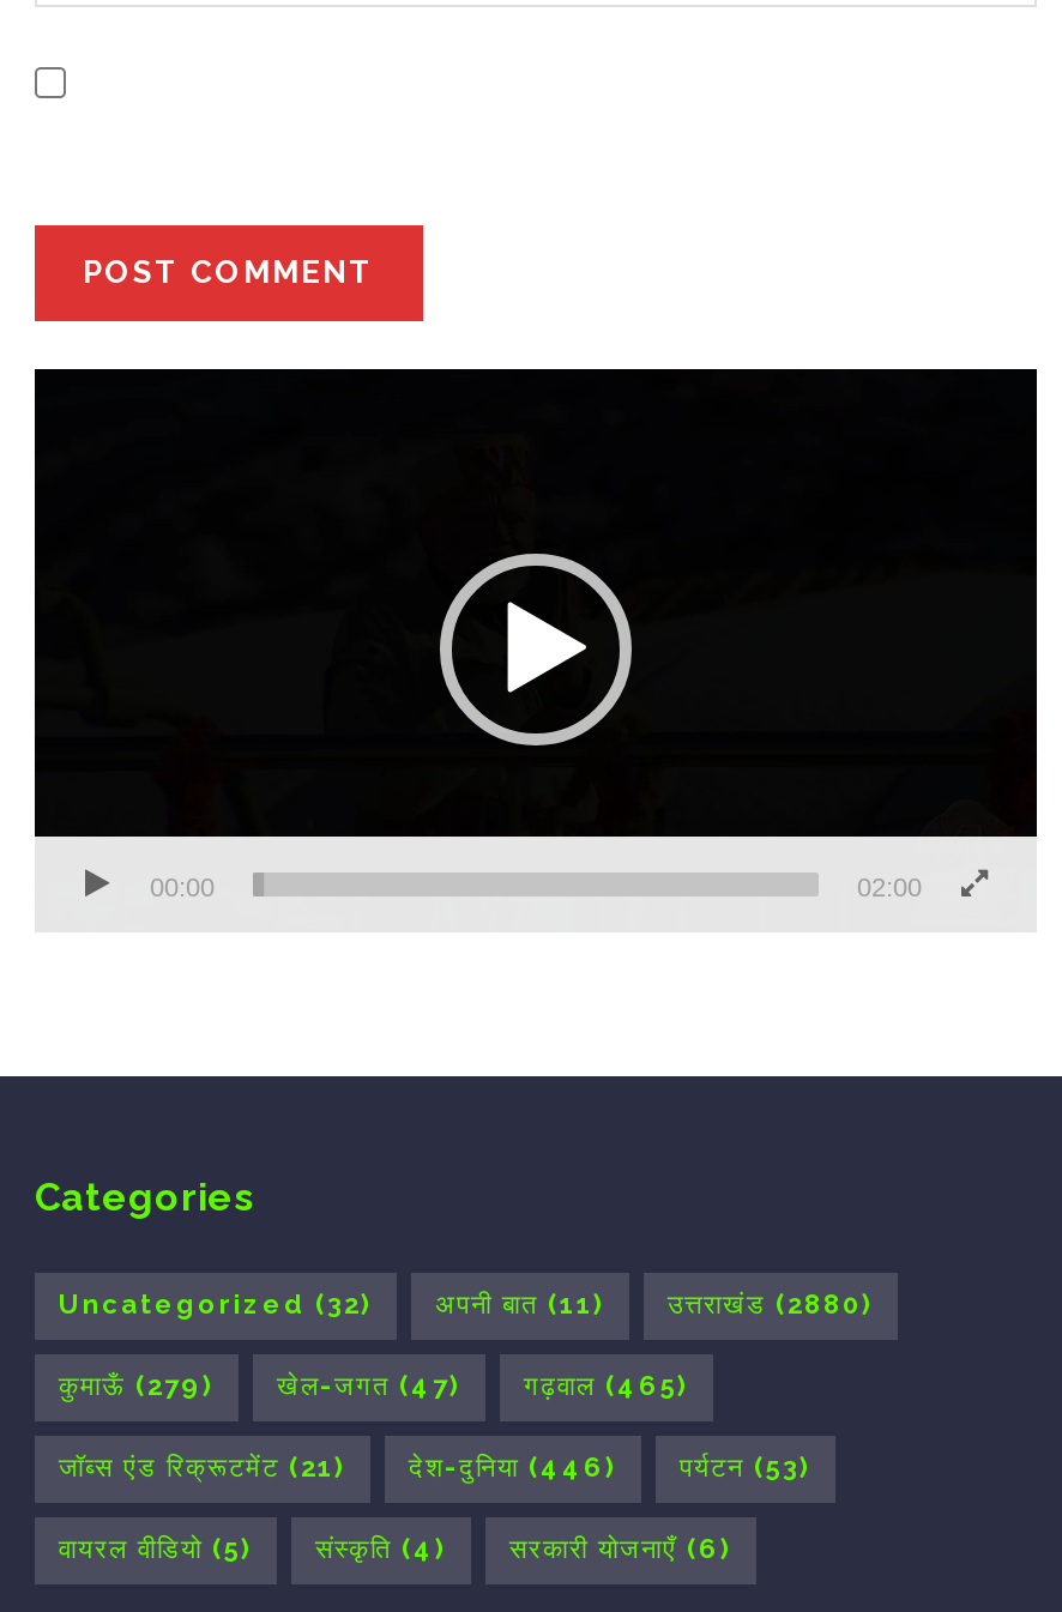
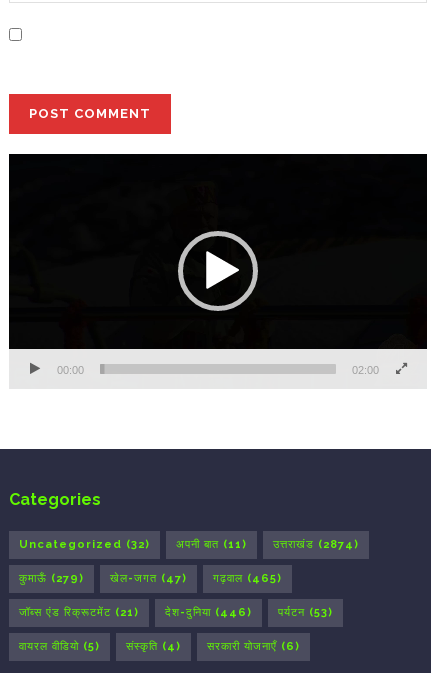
- Uncategorized (32) अपनी बात (11) उत्तराखंड (2880)
+ Uncategorized (32) अपनी बात (11) उत्तराखंड (2874)
